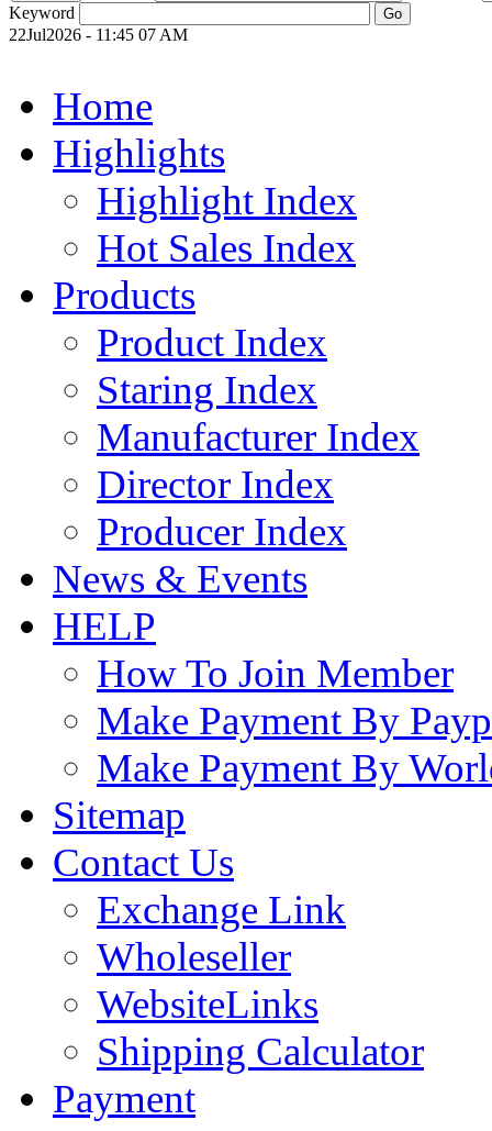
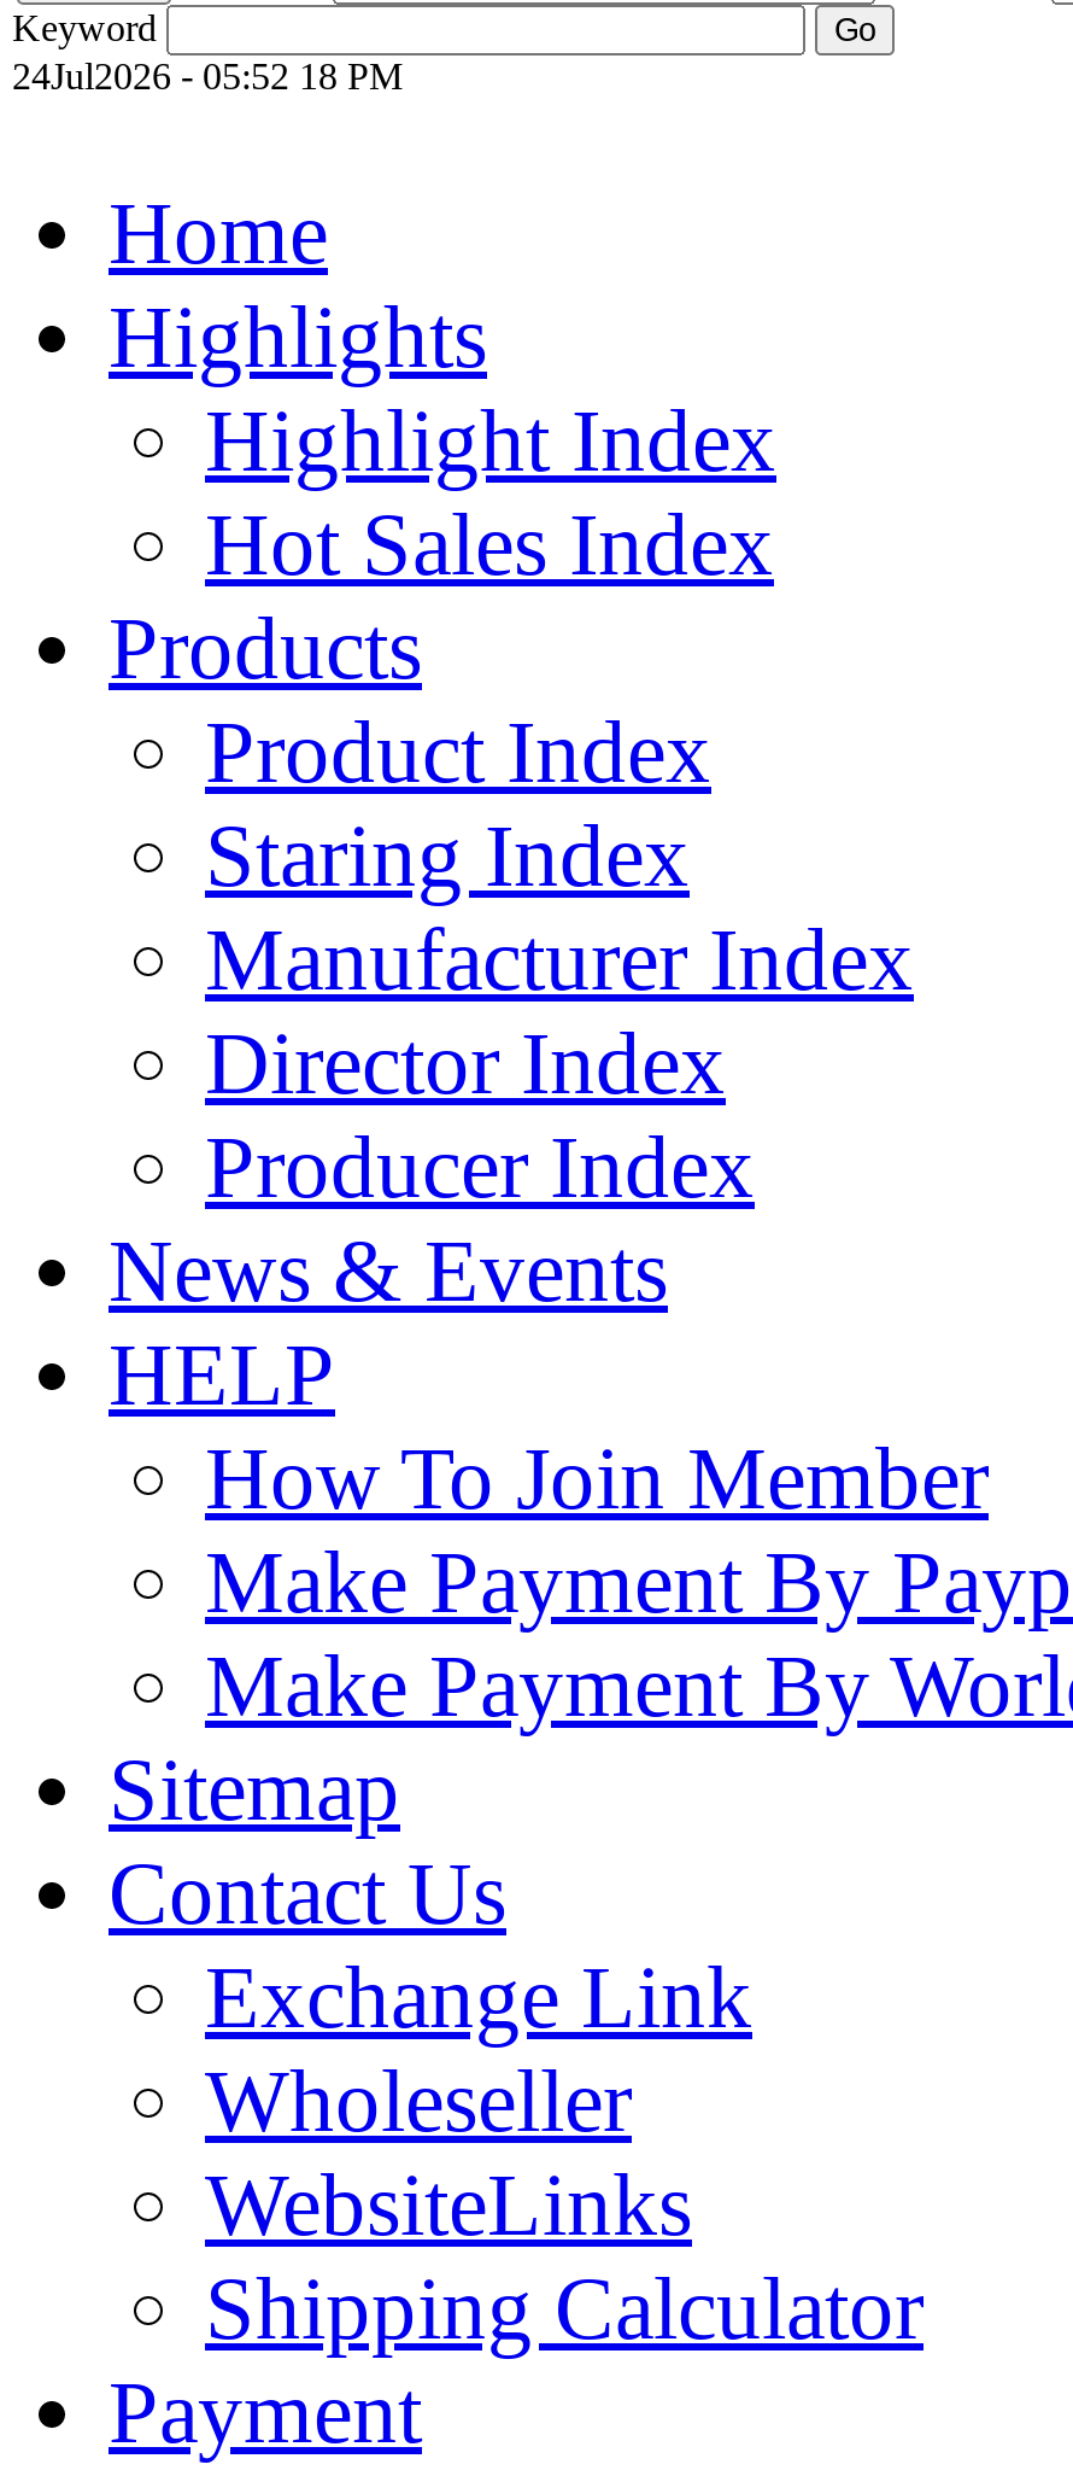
- 22Jul2026 - 11:45 07 AM
+ 24Jul2026 - 05:52 18 PM
